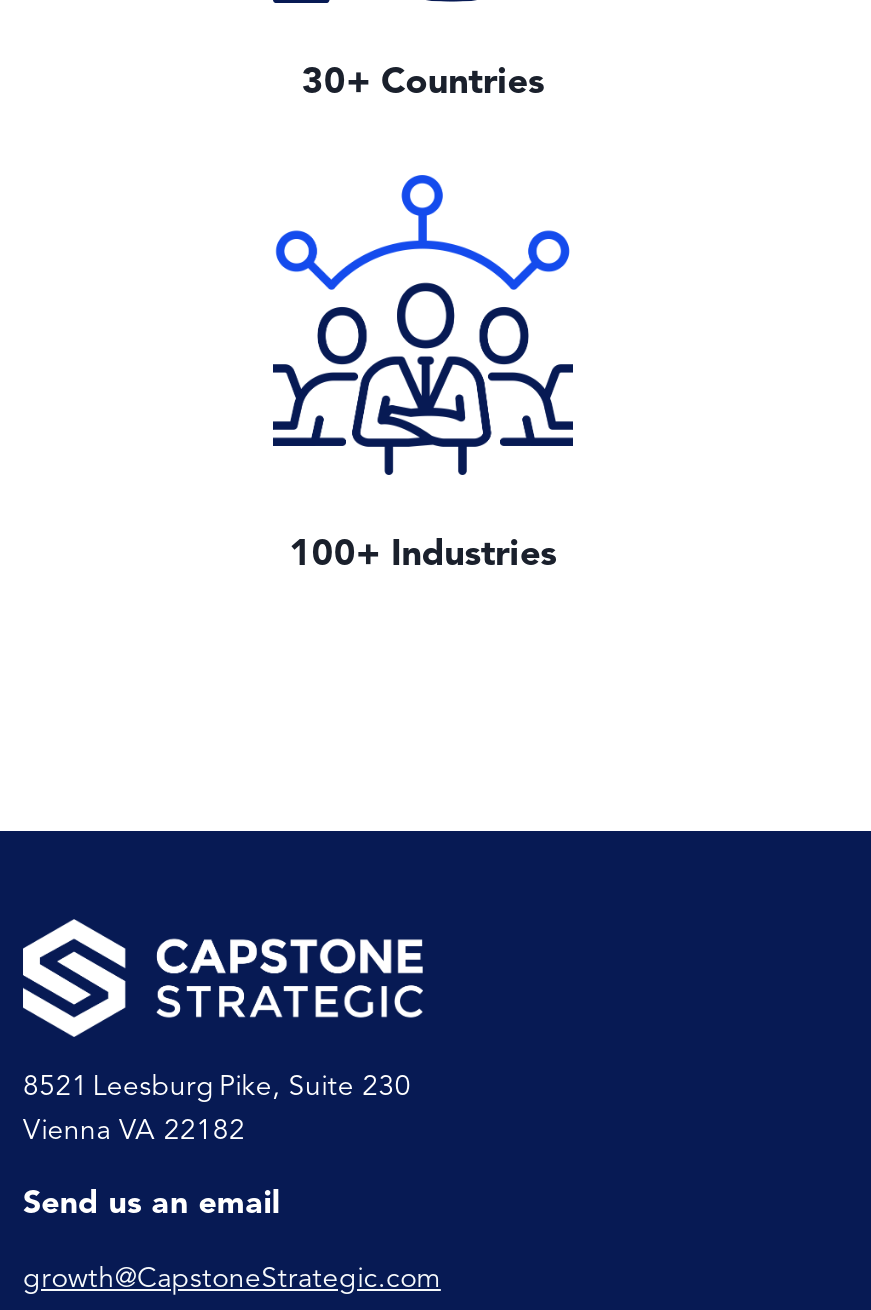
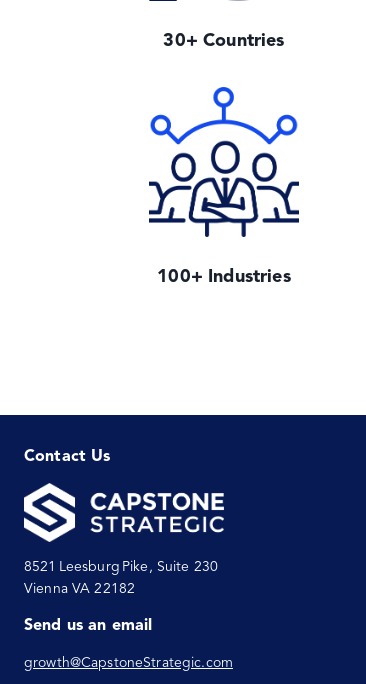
+ Contact Us
